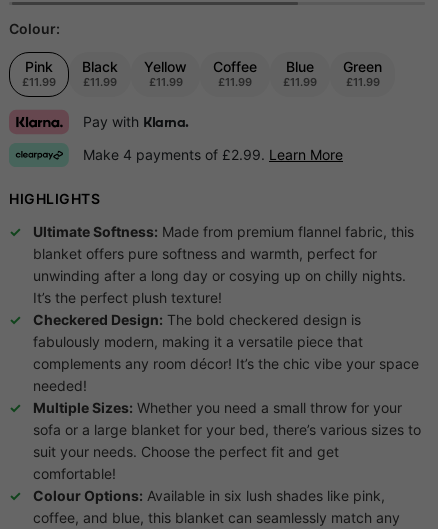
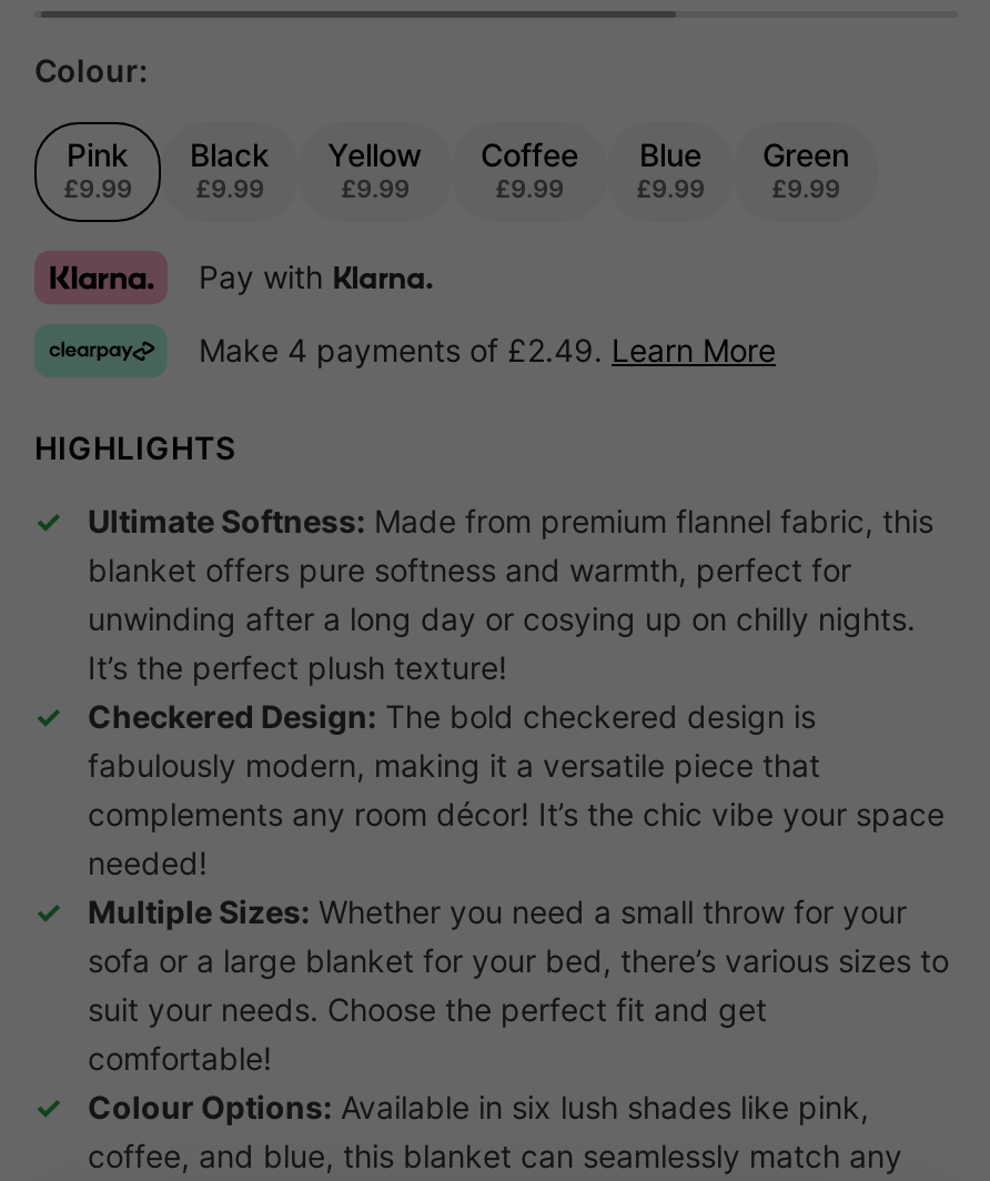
- £11.99
+ £9.99

- £11.99
+ £9.99

- £11.99
+ £9.99

- £11.99
+ £9.99

- £11.99
+ £9.99

- £11.99
+ £9.99

- Make 4 payments of £2.99. Learn More
+ Make 4 payments of £2.49. Learn More
